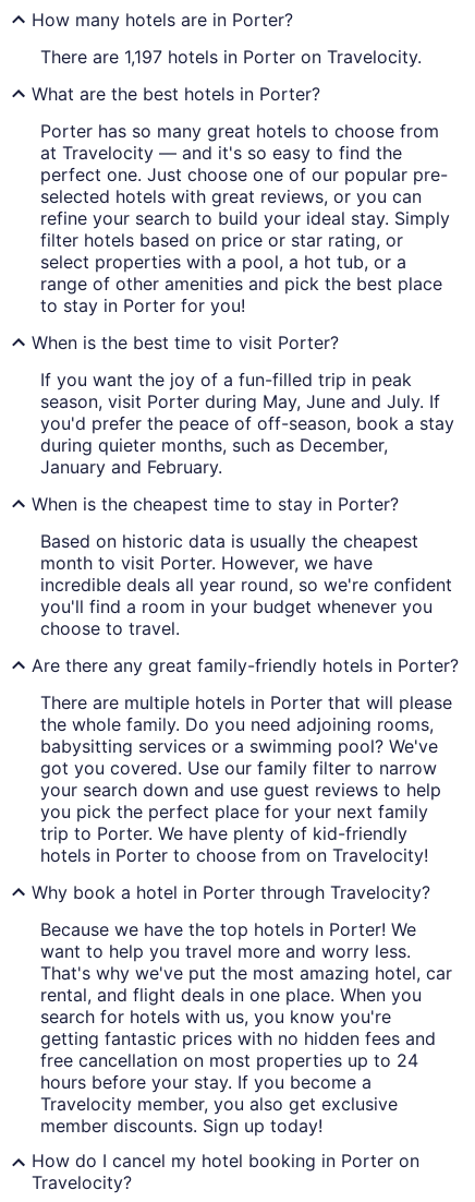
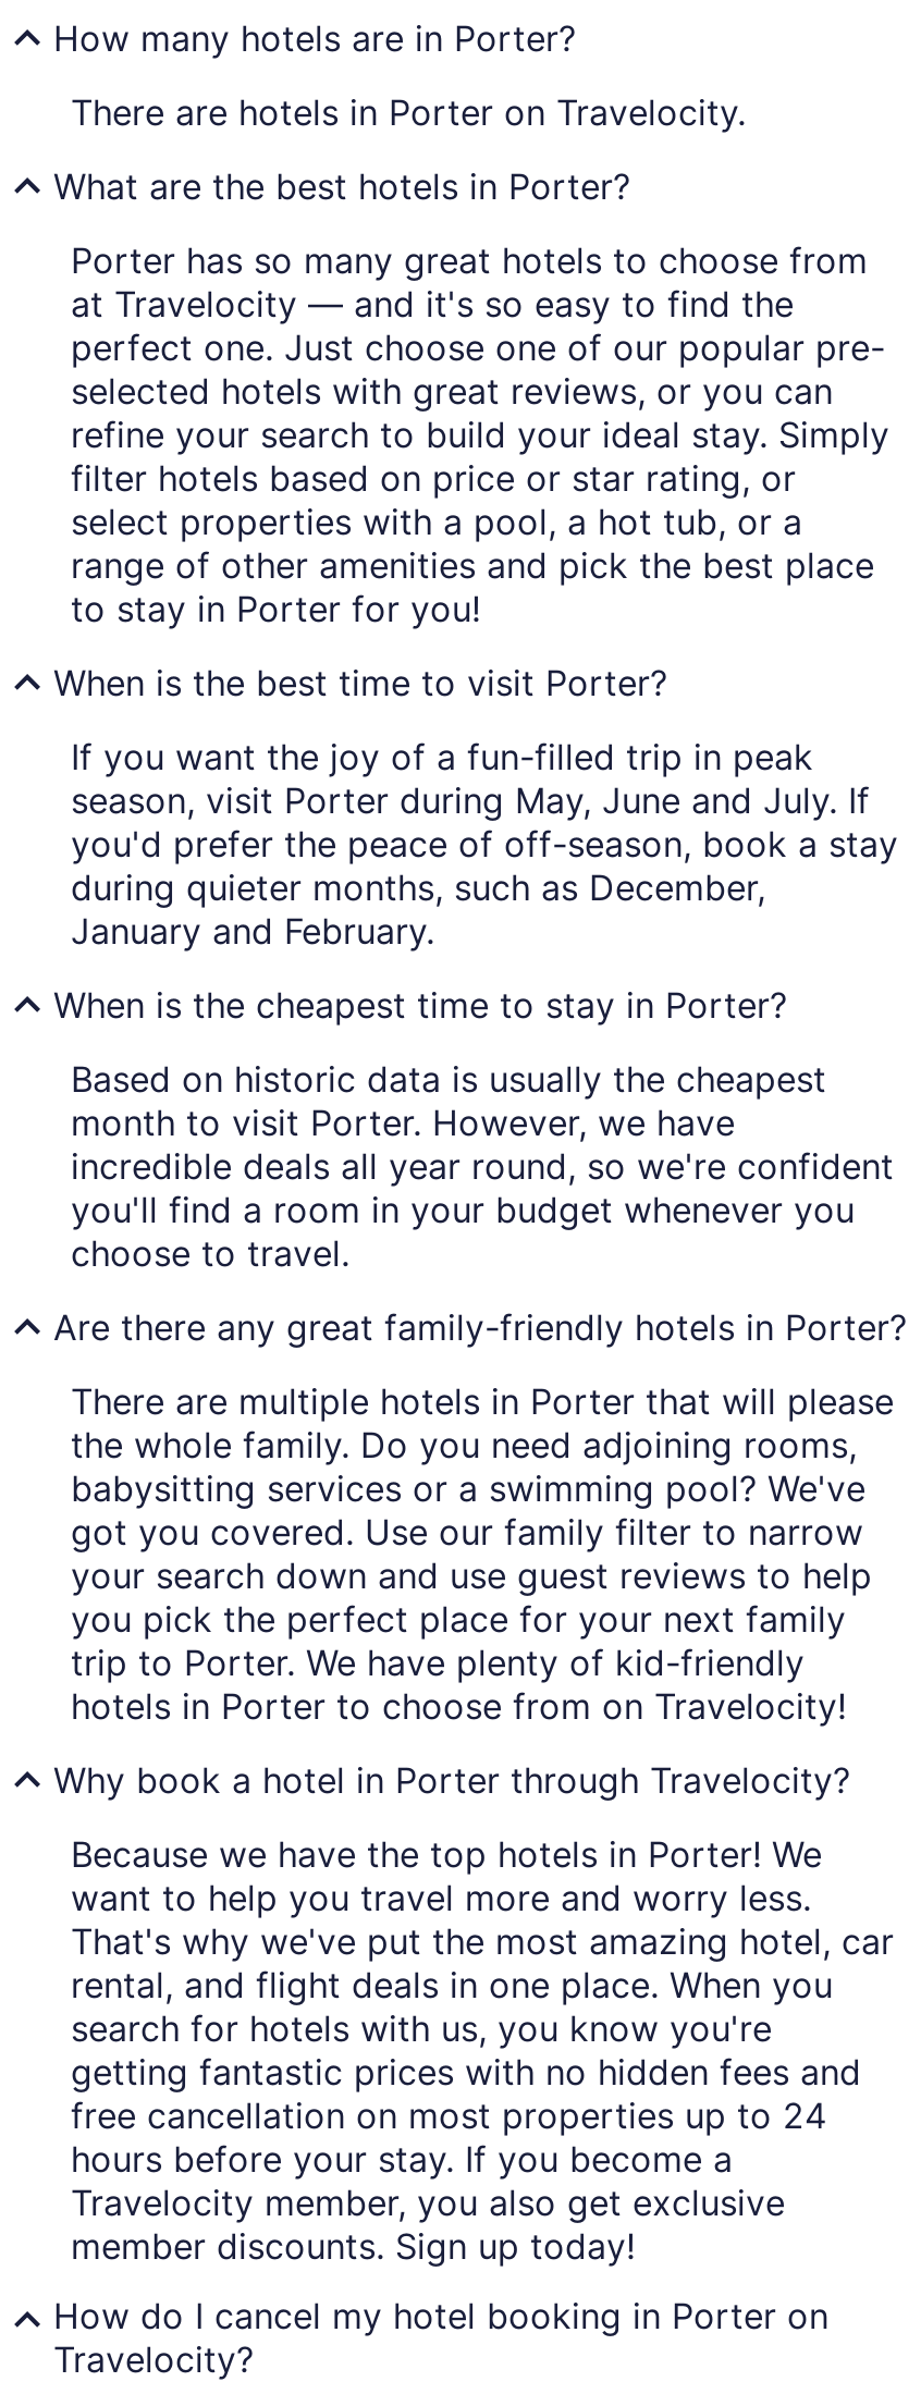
- There are 1,197 hotels in Porter on Travelocity.
+ There are hotels in Porter on Travelocity.
